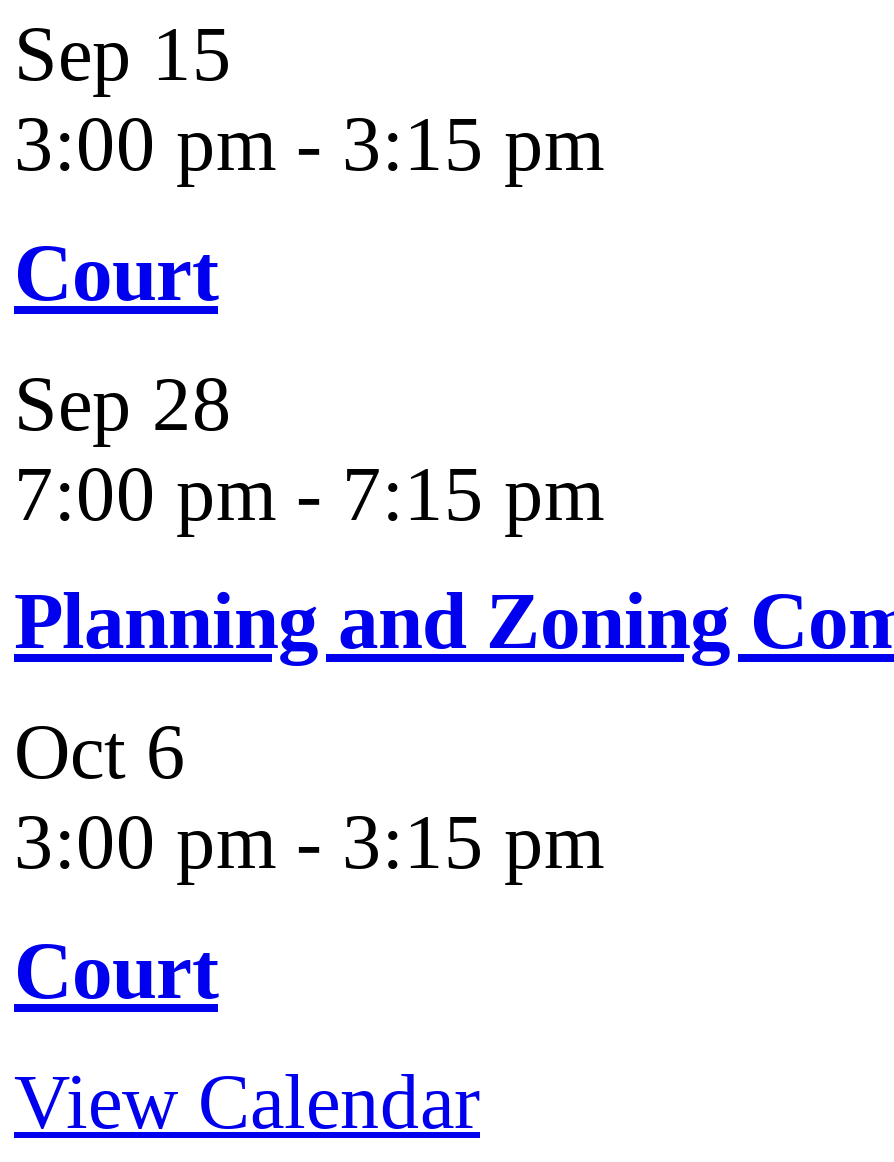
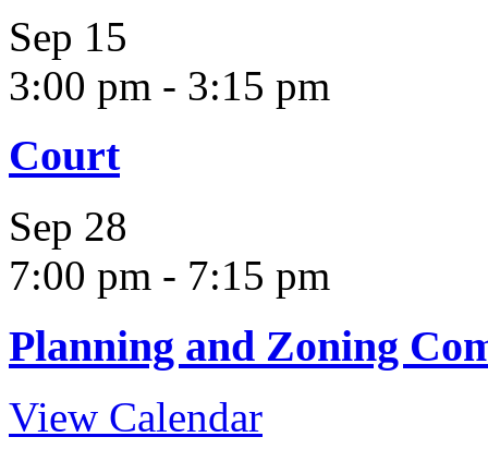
- Oct 6
- 3:00 pm - 3:15 pm
- Court
